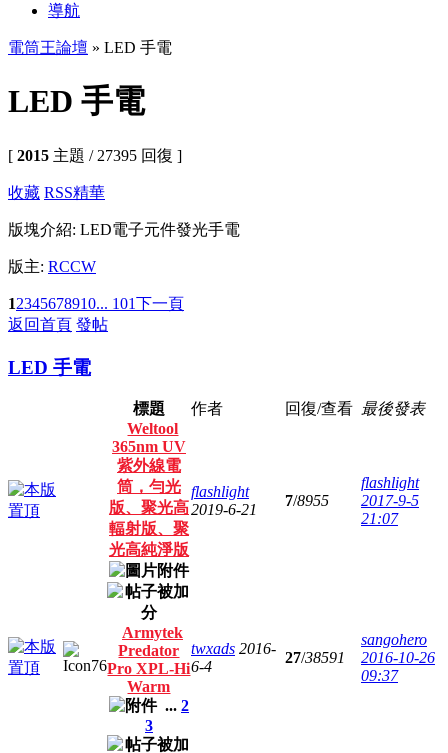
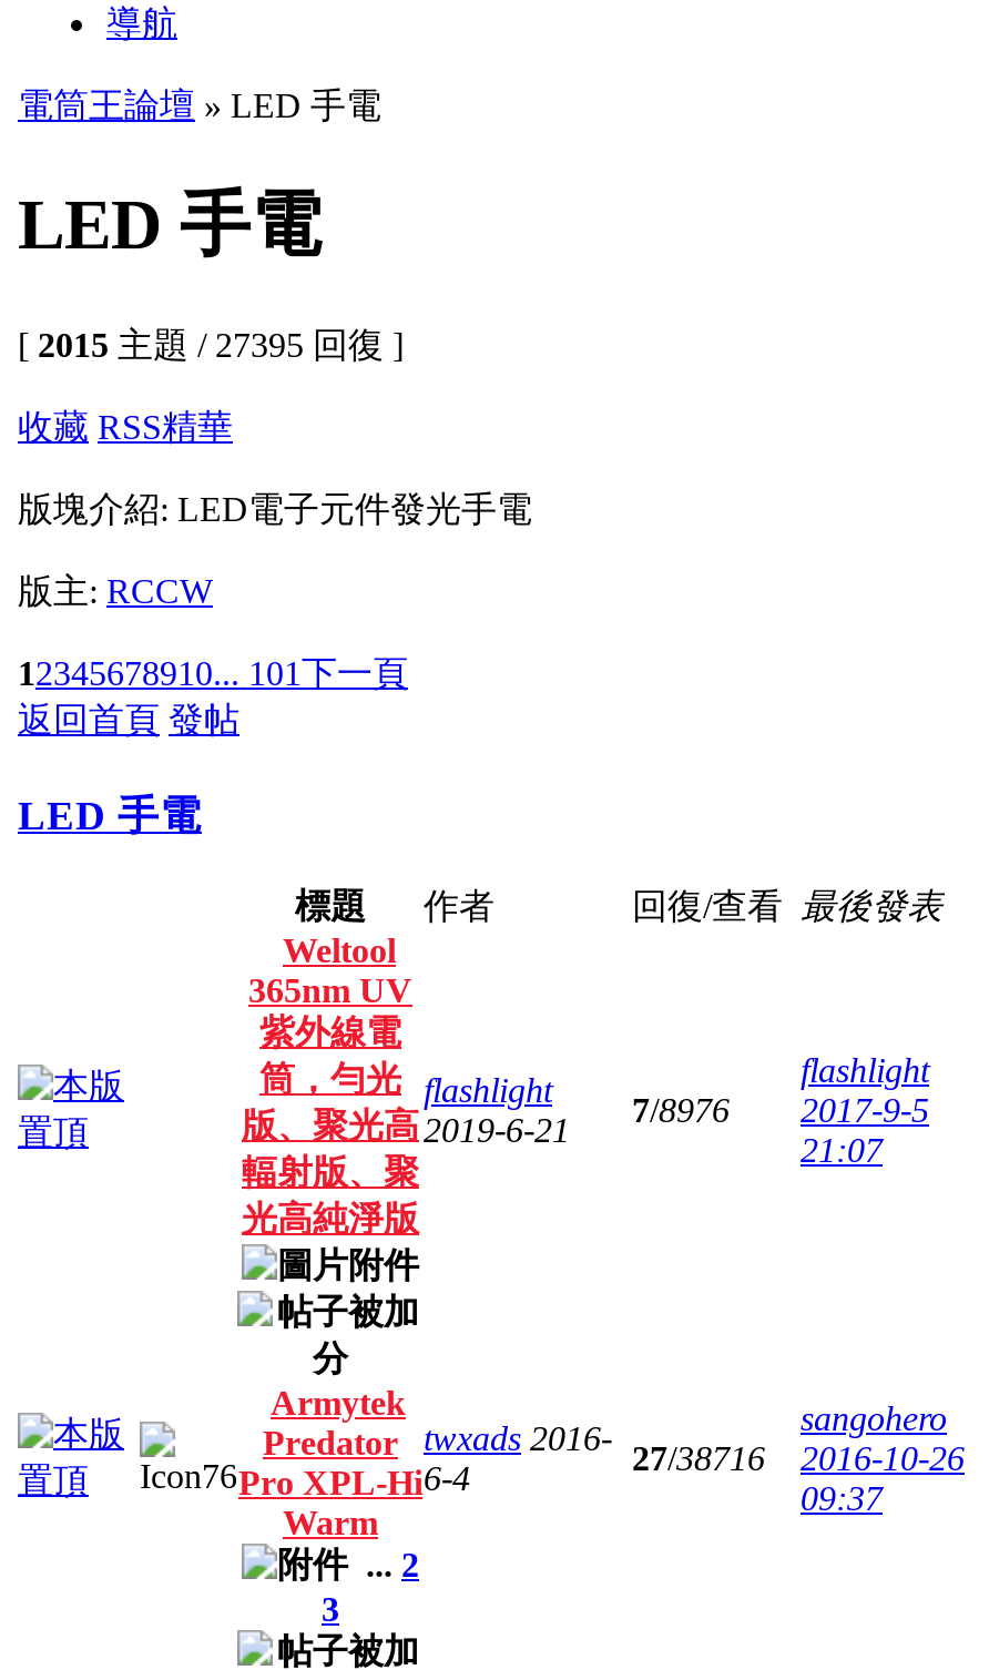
- 7/8955 2017-9-5
+ 7/8976 2017-9-5

- 27/38591 2016-10-26
+ 27/38716 2016-10-26
